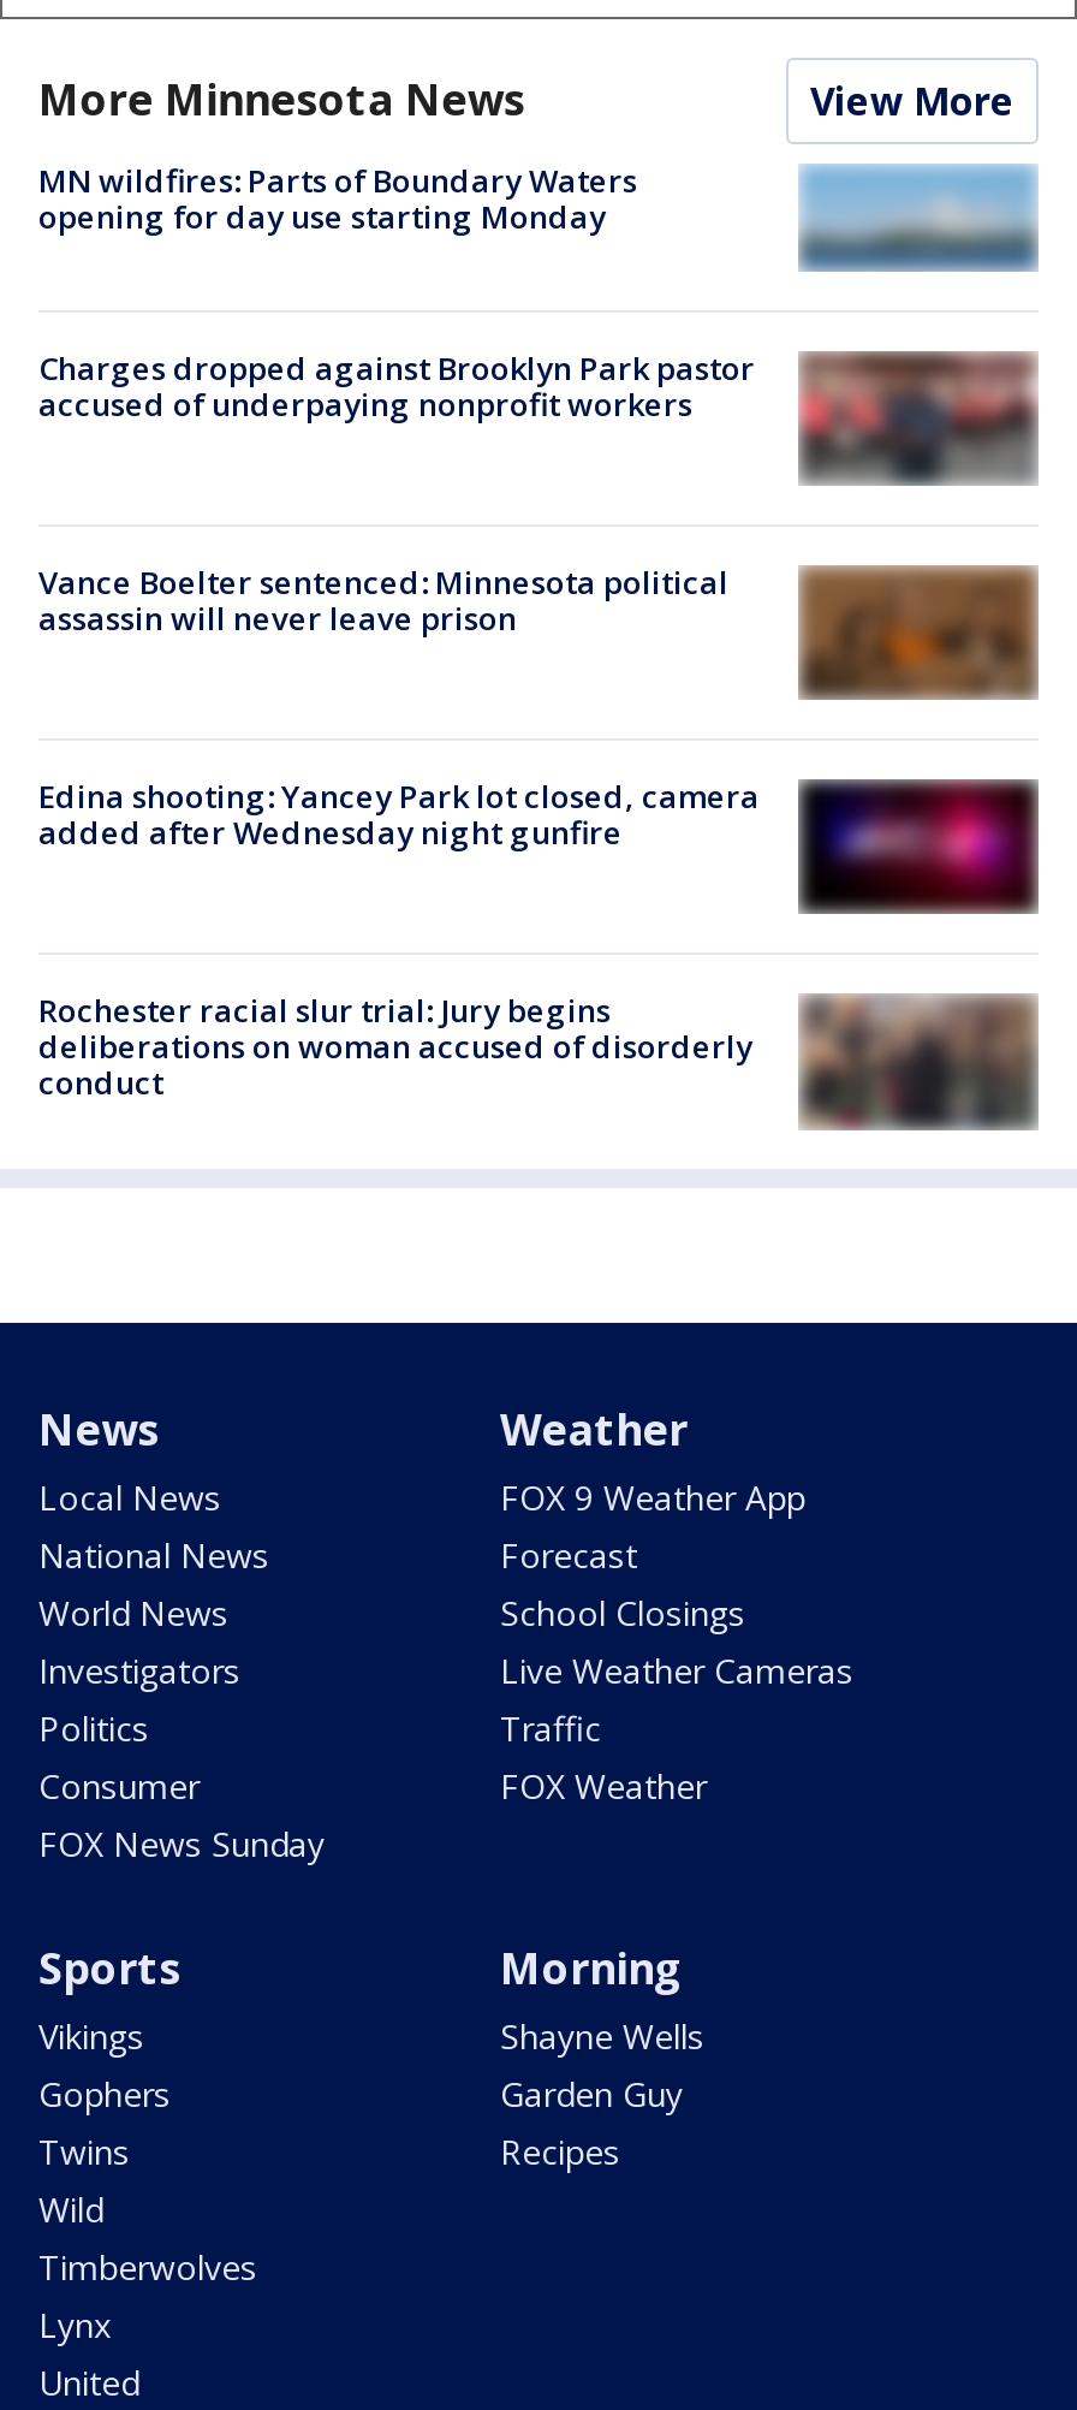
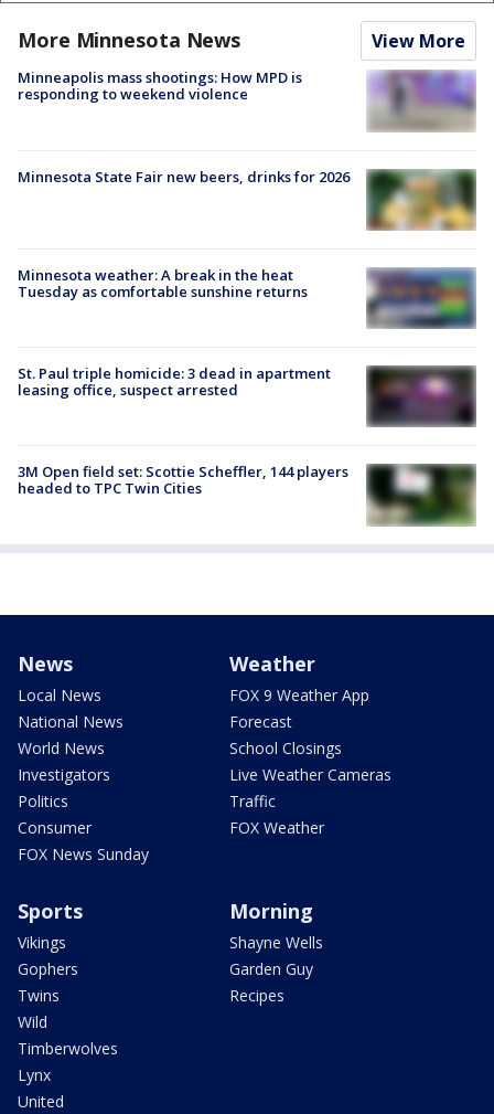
- MN wildfires: Parts of Boundary Waters
- opening for day use starting Monday
+ Minneapolis mass shootings: How MPD is
+ responding to weekend violence

- [image]
+ [image]

- [image]
- Charges dropped against Brooklyn Park pastor
- accused of underpaying nonprofit workers
+ [image]
+ Minnesota State Fair new beers, drinks for 2026

- Vance Boelter sentenced: Minnesota political
- assassin will never leave prison
+ Minnesota weather: A break in the heat
+ Tuesday as comfortable sunshine returns

- [image]
+ [image]

- [image]
- Edina shooting: Yancey Park lot closed, camera
- added after Wednesday night gunfire
+ [image]
+ St. Paul triple homicide: 3 dead in apartment
+ leasing office, suspect arrested

- [image]
- Rochester racial slur trial: Jury begins
- deliberations on woman accused of disorderly
- conduct
+ [image]
+ 3M Open field set: Scottie Scheffler, 144 players
+ headed to TPC Twin Cities
